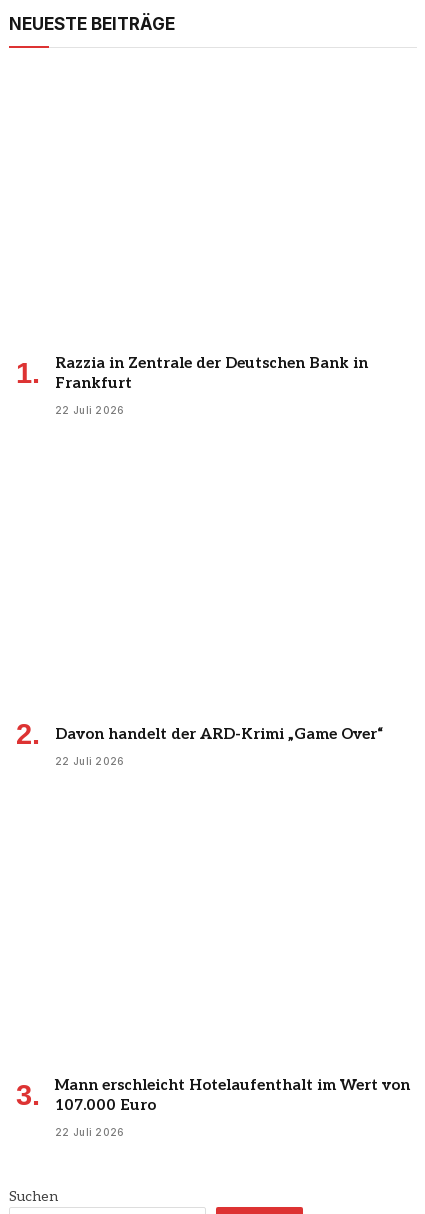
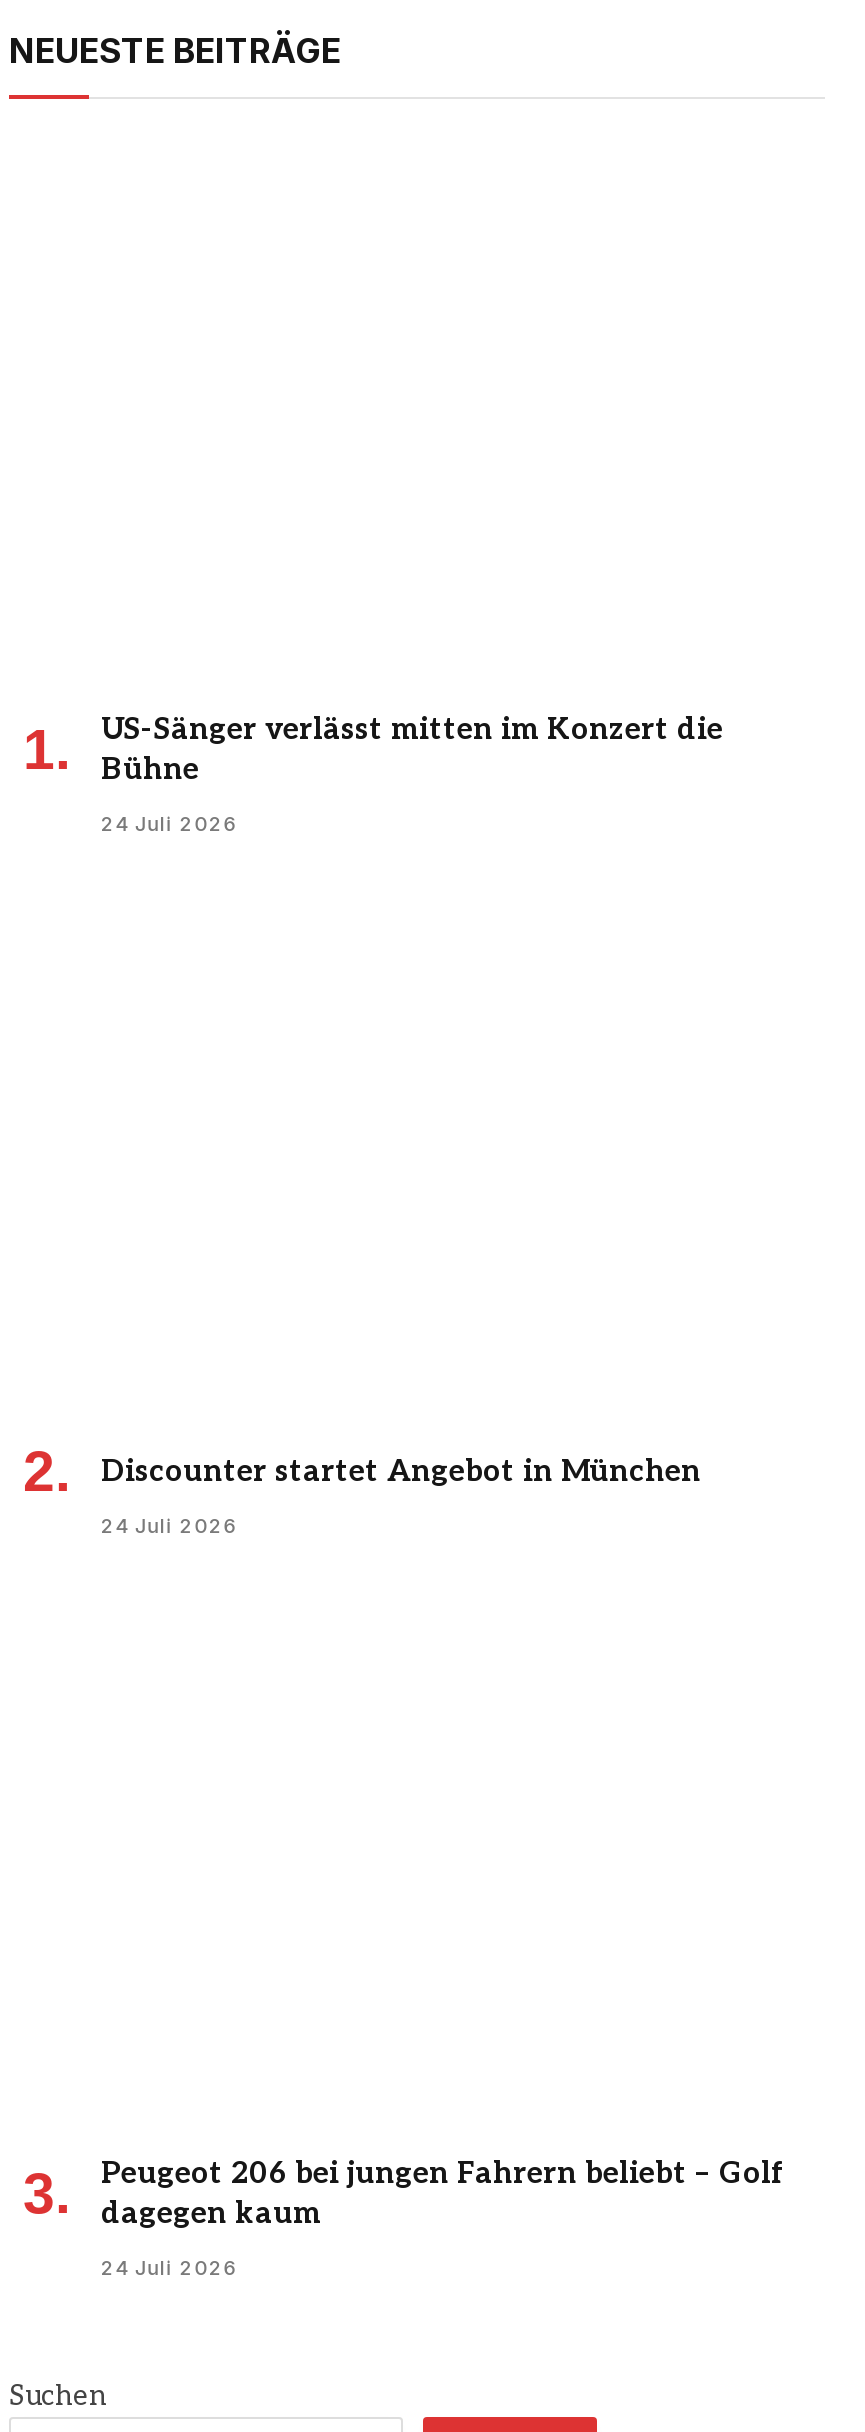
- Razzia in Zentrale der Deutschen Bank in
- Frankfurt
+ US-Sänger verlässt mitten im Konzert die
+ Bühne

- 22 Juli 2026
+ 24 Juli 2026

- Davon handelt der ARD-Krimi „Game Over“
+ Discounter startet Angebot in München

- 22 Juli 2026
+ 24 Juli 2026

- Mann erschleicht Hotelaufenthalt im Wert von
- 107.000 Euro
+ Peugeot 206 bei jungen Fahrern beliebt – Golf
+ dagegen kaum

- 22 Juli 2026
+ 24 Juli 2026
